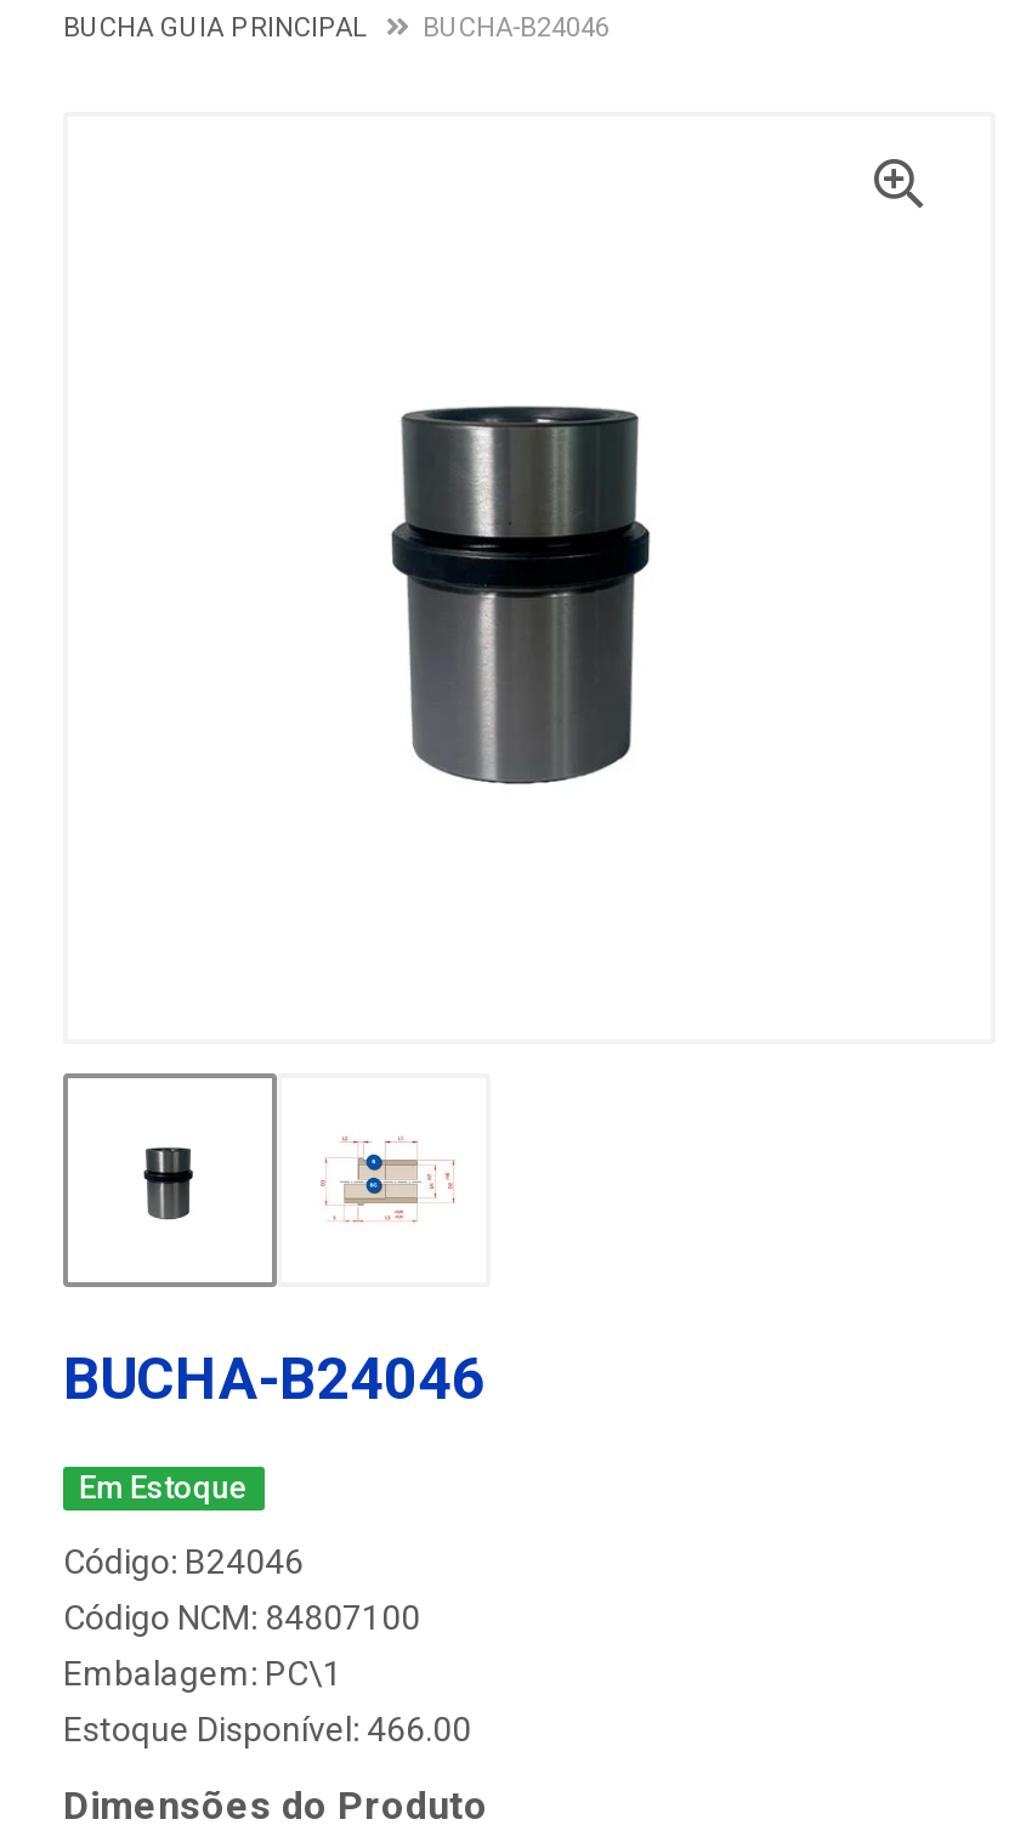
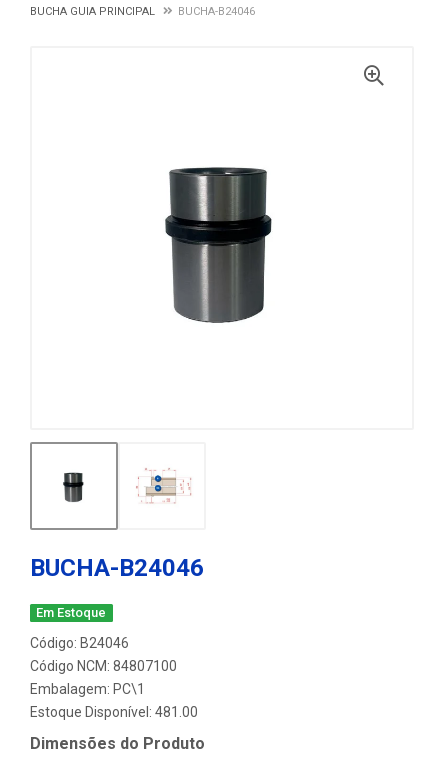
- Estoque Disponível: 466.00
+ Estoque Disponível: 481.00
